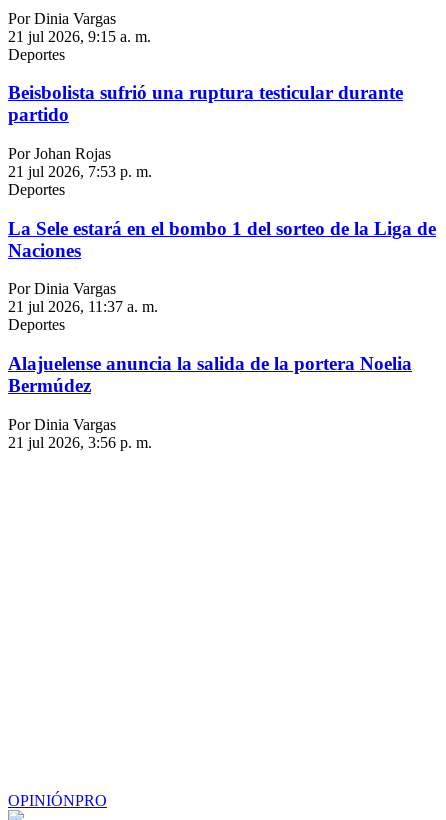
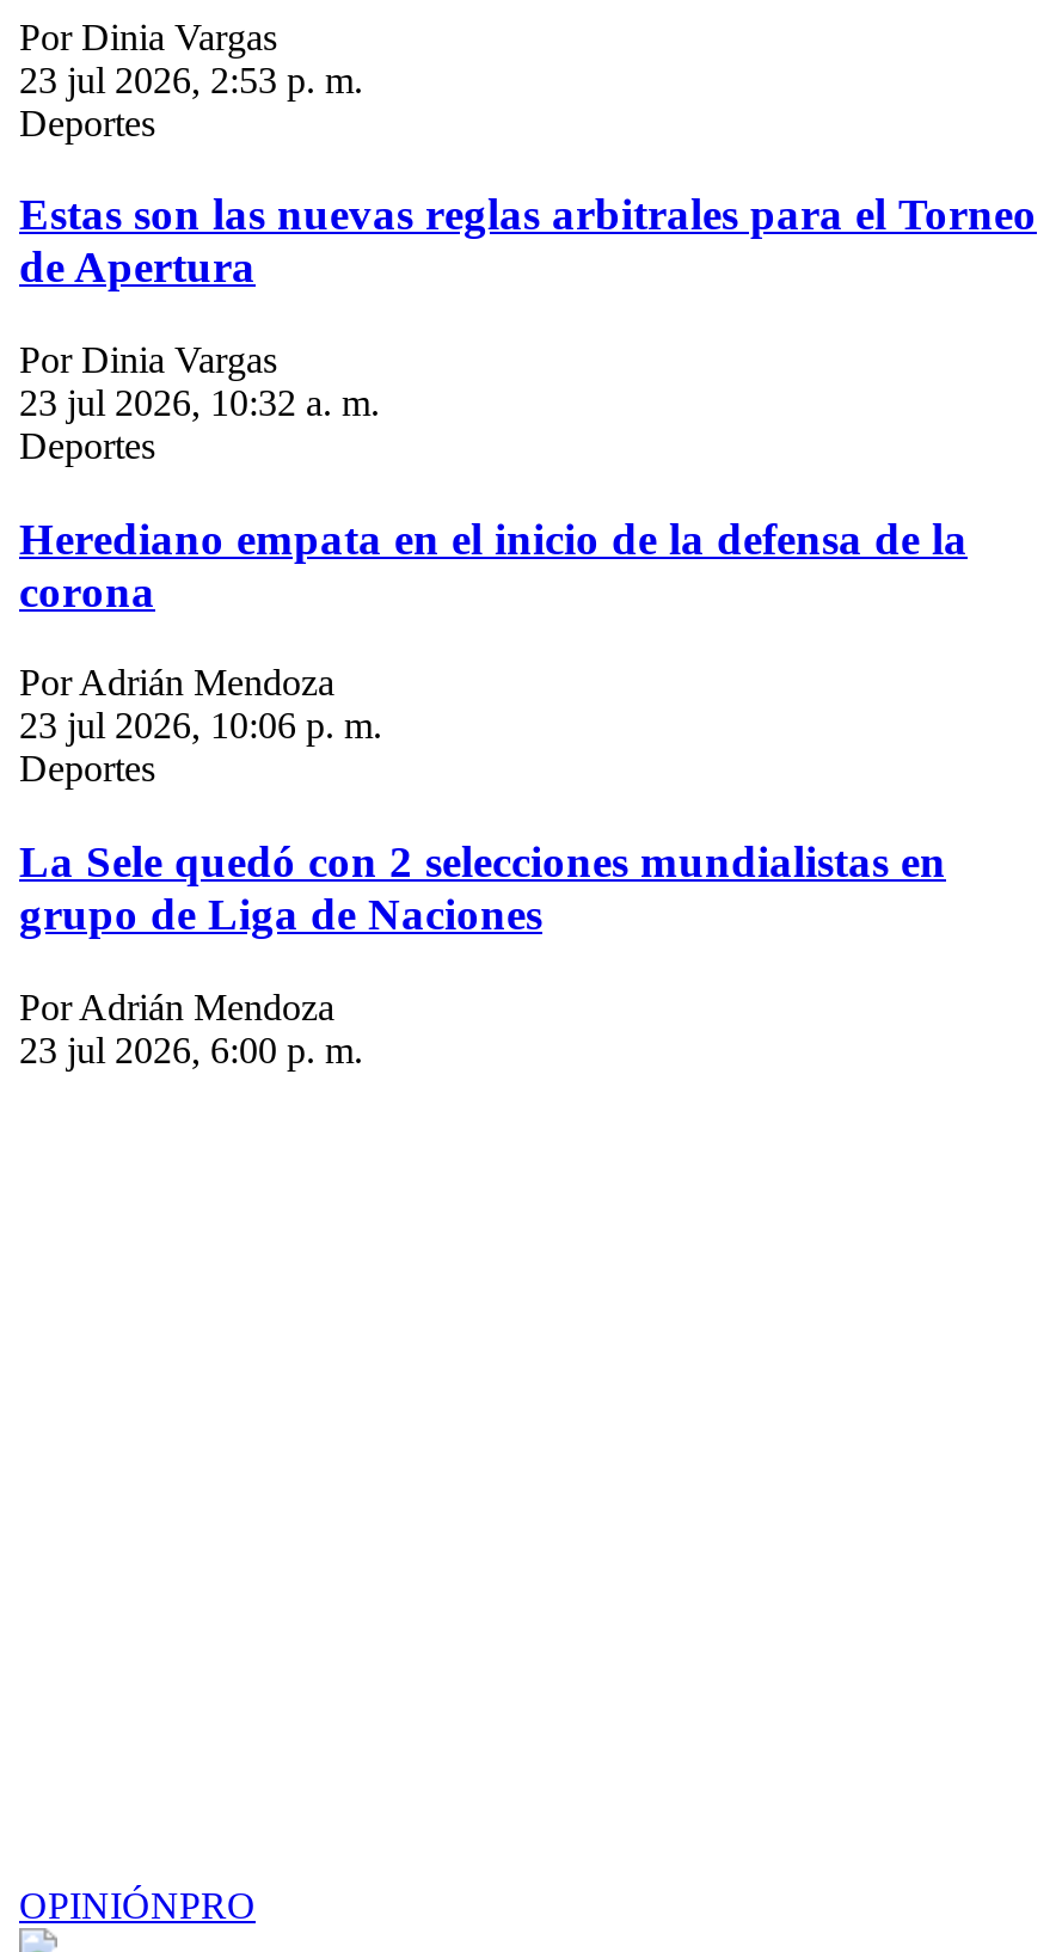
- 21 jul 2026, 9:15 a. m.
+ 23 jul 2026, 2:53 p. m.

- Beisbolista sufrió una ruptura testicular durante
- partido
+ Estas son las nuevas reglas arbitrales para el Torneo
+ de Apertura

- Por Johan Rojas
- 21 jul 2026, 7:53 p. m.
+ Por Dinia Vargas
+ 23 jul 2026, 10:32 a. m.

- La Sele estará en el bombo 1 del sorteo de la Liga de
- Naciones
+ Herediano empata en el inicio de la defensa de la
+ corona

- Por Dinia Vargas
- 21 jul 2026, 11:37 a. m.
+ Por Adrián Mendoza
+ 23 jul 2026, 10:06 p. m.

- Alajuelense anuncia la salida de la portera Noelia
- Bermúdez
+ La Sele quedó con 2 selecciones mundialistas en
+ grupo de Liga de Naciones

- Por Dinia Vargas
- 21 jul 2026, 3:56 p. m.
+ Por Adrián Mendoza
+ 23 jul 2026, 6:00 p. m.
